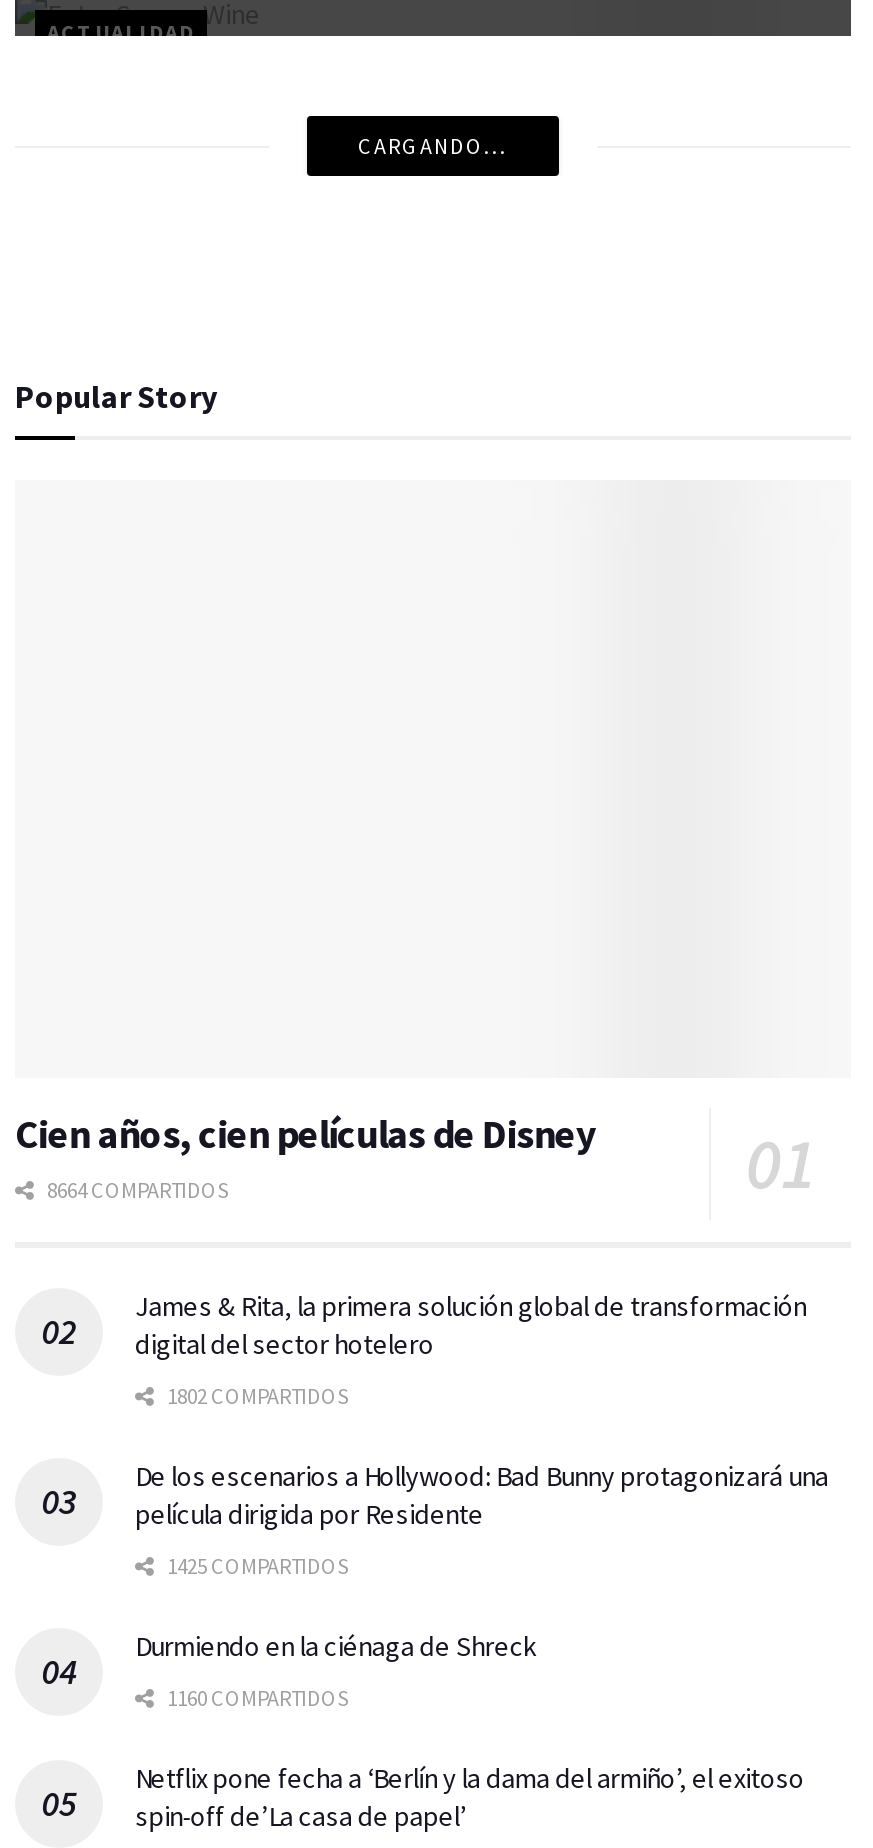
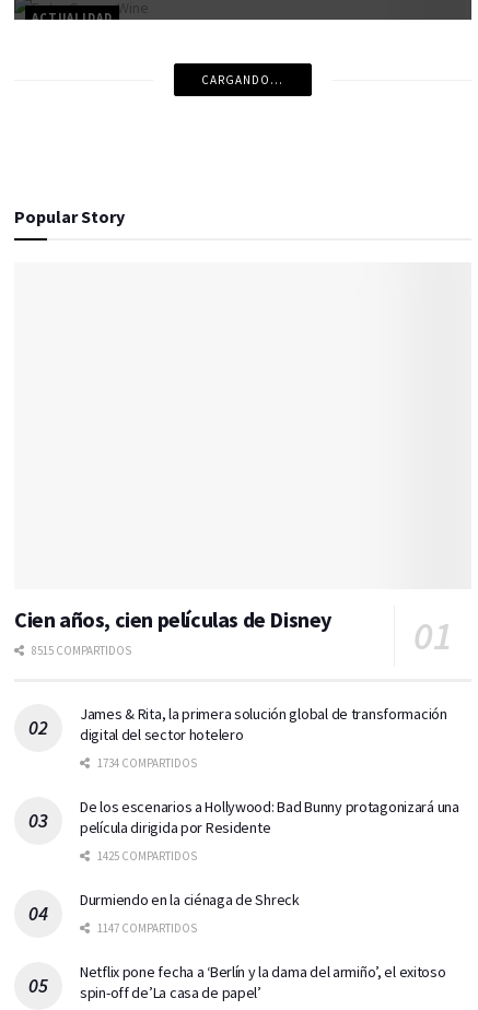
- 8664 COMPARTIDOS
+ 8515 COMPARTIDOS

- 1802 COMPARTIDOS
+ 1734 COMPARTIDOS

- 1160 COMPARTIDOS
+ 1147 COMPARTIDOS
